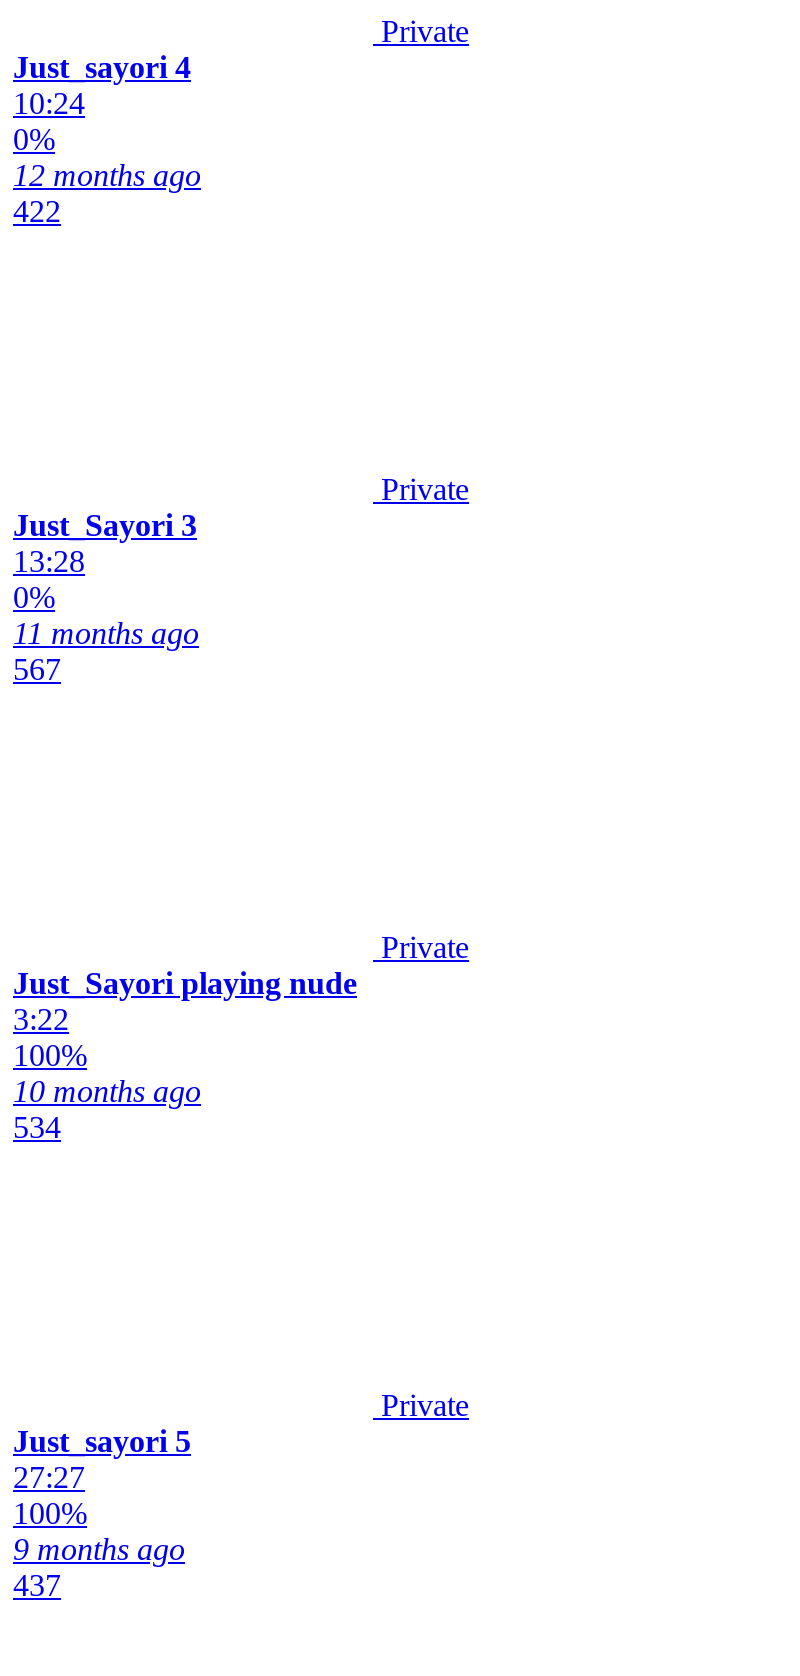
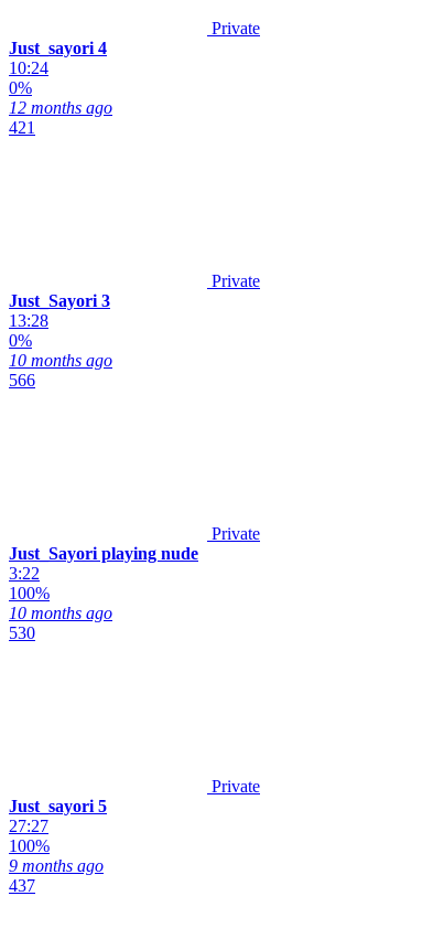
- 422
+ 421

- 11 months ago
+ 10 months ago

- 567
+ 566

- 534
+ 530
